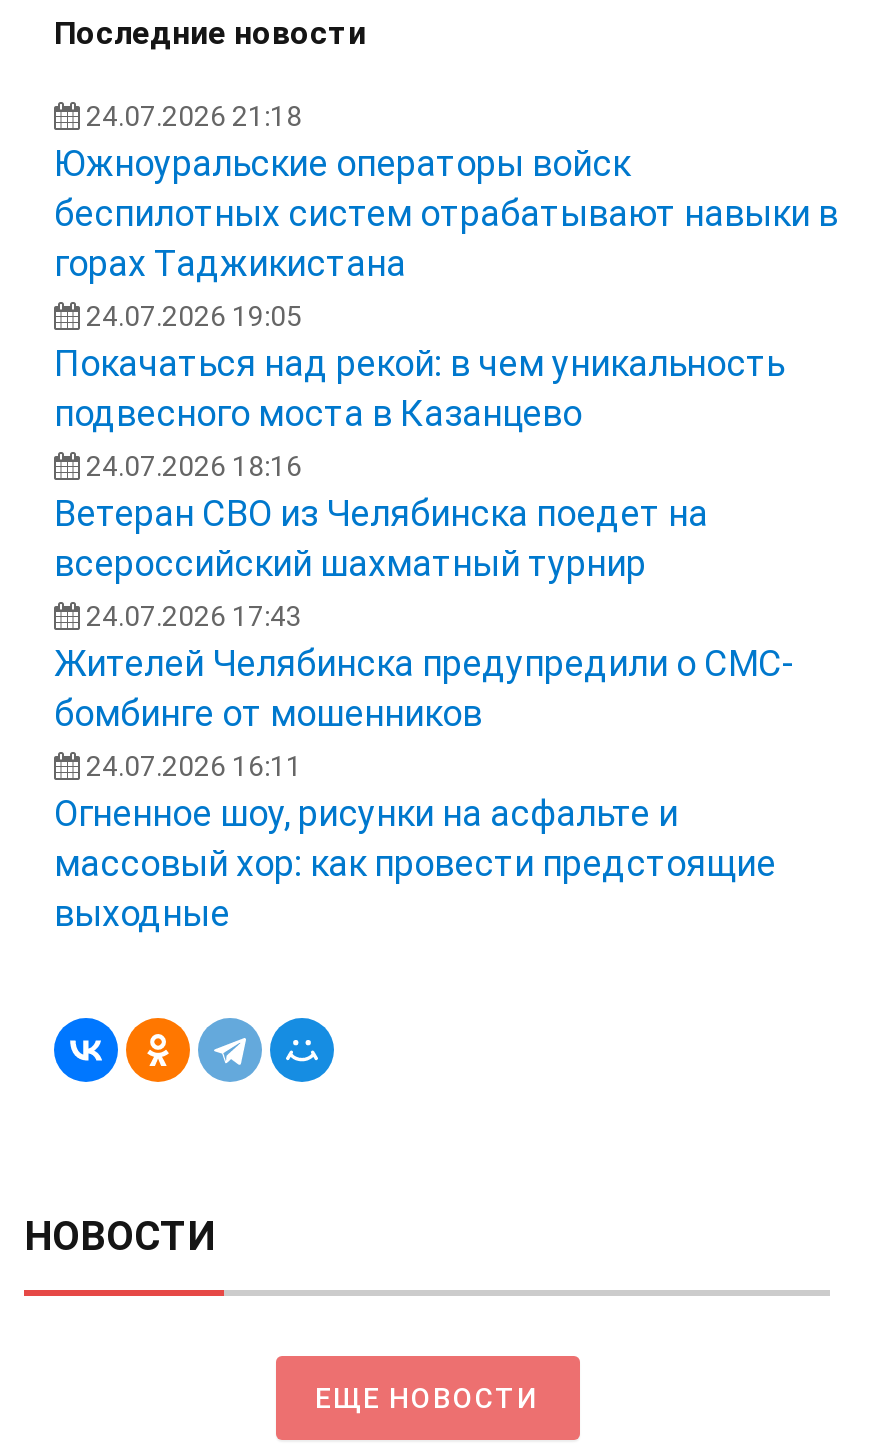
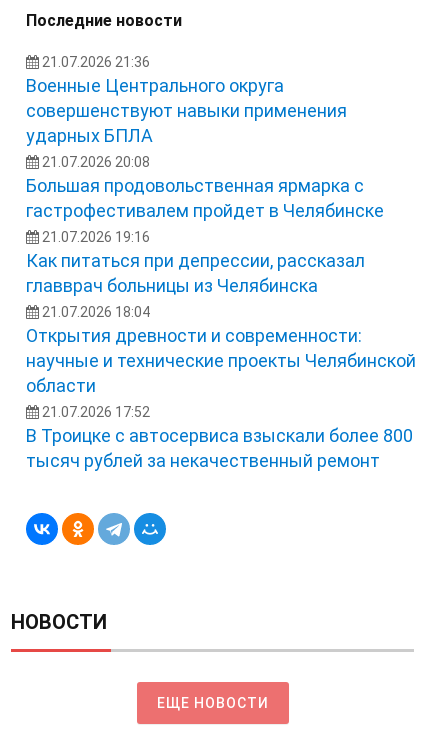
- 24.07.2026 21:18
- Южноуральские операторы войск
- беспилотных систем отрабатывают навыки в
- горах Таджикистана
- 24.07.2026 19:05
- Покачаться над рекой: в чем уникальность
- подвесного моста в Казанцево
- 24.07.2026 18:16
- Ветеран СВО из Челябинска поедет на
- всероссийский шахматный турнир
- 24.07.2026 17:43
- Жителей Челябинска предупредили о СМС-
- бомбинге от мошенников
- 24.07.2026 16:11
- Огненное шоу, рисунки на асфальте и
- массовый хор: как провести предстоящие
- выходные
+ 21.07.2026 21:36
+ Военные Центрального округа
+ совершенствуют навыки применения
+ ударных БПЛА
+ 21.07.2026 20:08
+ Большая продовольственная ярмарка с
+ гастрофестивалем пройдет в Челябинске
+ 21.07.2026 19:16
+ Как питаться при депрессии, рассказал
+ главврач больницы из Челябинска
+ 21.07.2026 18:04
+ Открытия древности и современности:
+ научные и технические проекты Челябинской
+ области
+ 21.07.2026 17:52
+ В Троицке с автосервиса взыскали более 800
+ тысяч рублей за некачественный ремонт
